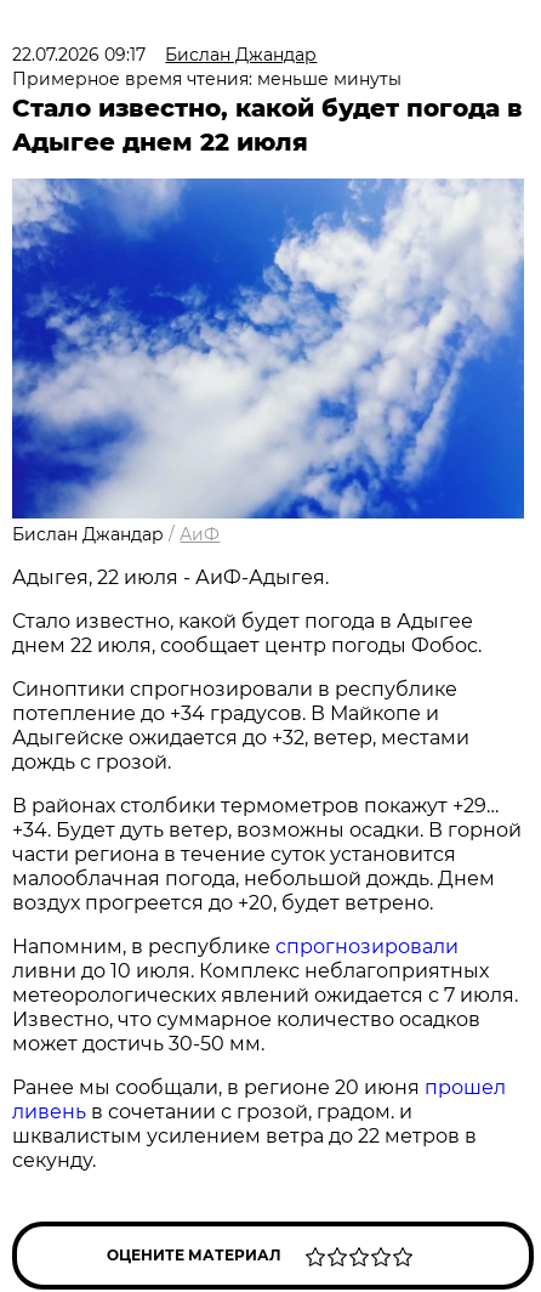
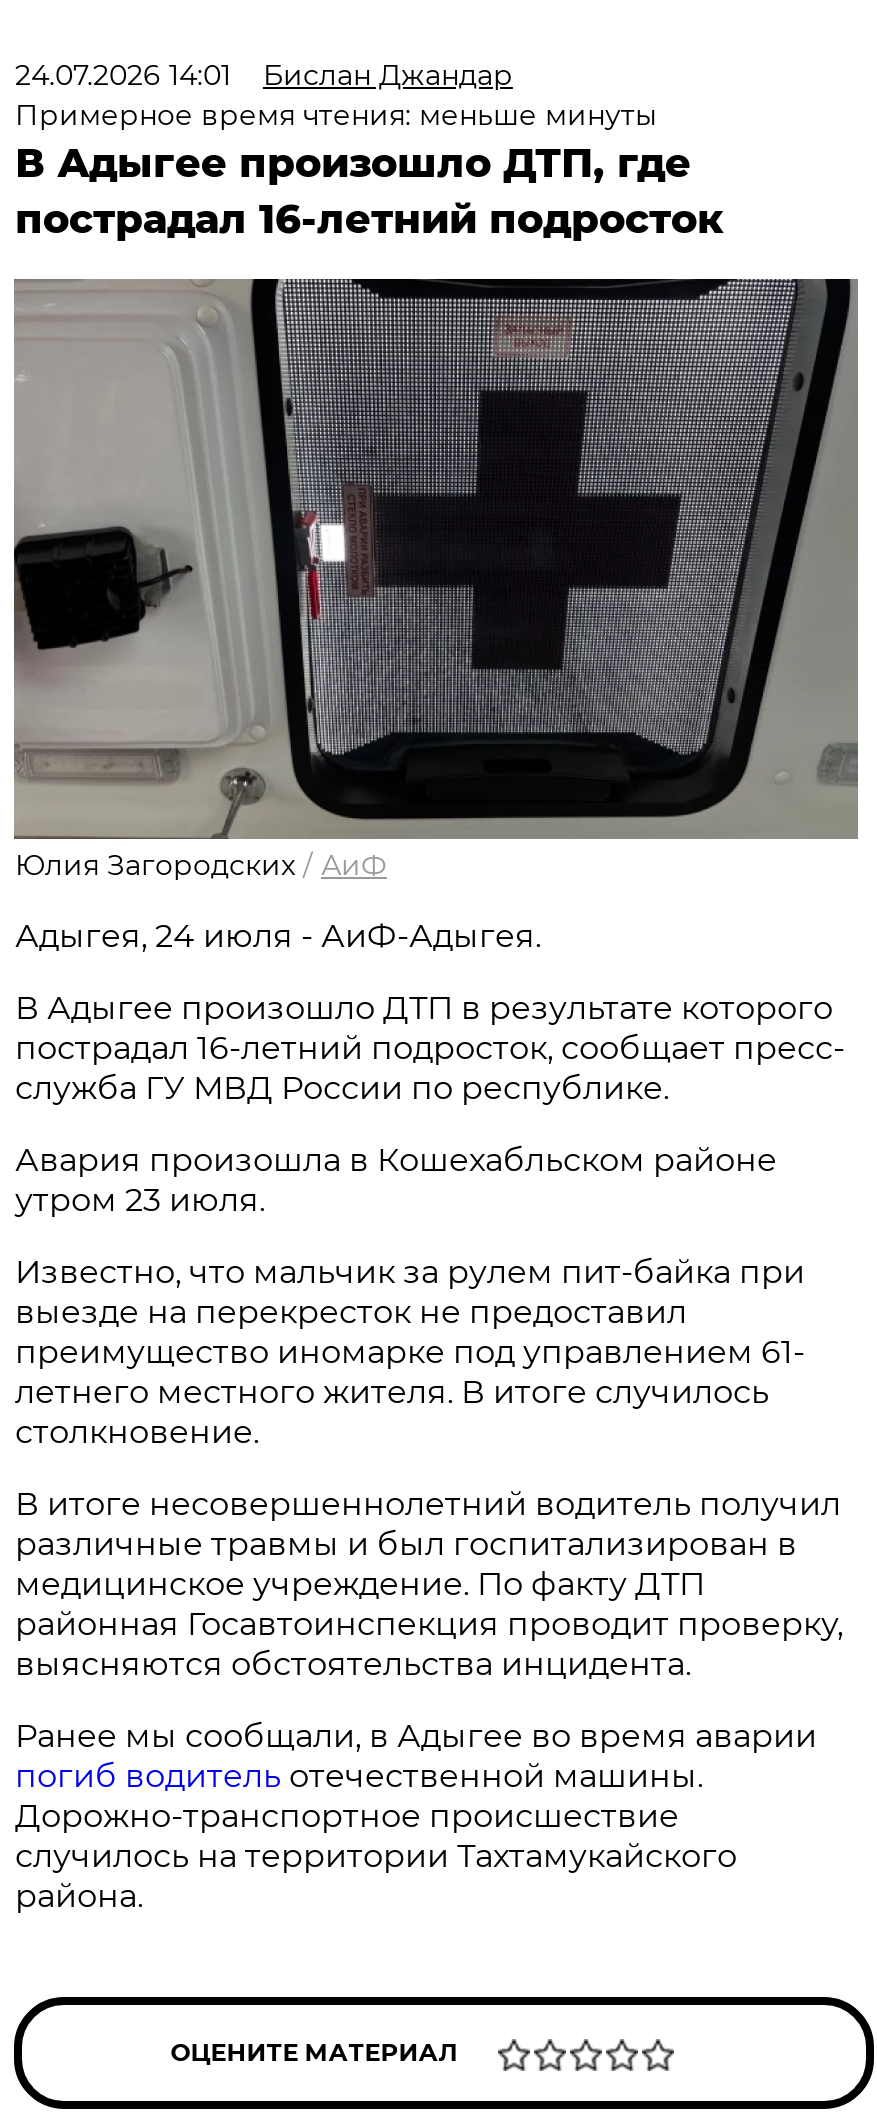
- 22.07.2026 09:17 Бислан Джандар
+ 24.07.2026 14:01 Бислан Джандар

- Стало известно, какой будет погода в
- Адыгее днем 22 июля
+ В Адыгее произошло ДТП, где
+ пострадал 16-летний подросток

- [image]
- Бислан Джандар / АиФ
+ [image]
+ Юлия Загородских / АиФ

- Адыгея, 22 июля - АиФ-Адыгея.
+ Адыгея, 24 июля - АиФ-Адыгея.

- Стало известно, какой будет погода в Адыгее
- днем 22 июля, сообщает центр погоды Фобос.
+ В Адыгее произошло ДТП в результате которого
+ пострадал 16-летний подросток, сообщает пресс-
+ служба ГУ МВД России по республике.

- Синоптики спрогнозировали в республике
- потепление до +34 градусов. В Майкопе и
- Адыгейске ожидается до +32, ветер, местами
- дождь с грозой.
+ Авария произошла в Кошехабльском районе
+ утром 23 июля.

- В районах столбики термометров покажут +29…
- +34. Будет дуть ветер, возможны осадки. В горной
- части региона в течение суток установится
- малооблачная погода, небольшой дождь. Днем
- воздух прогреется до +20, будет ветрено.
+ Известно, что мальчик за рулем пит-байка при
+ выезде на перекресток не предоставил
+ преимущество иномарке под управлением 61-
+ летнего местного жителя. В итоге случилось
+ столкновение.

- Напомним, в республике спрогнозировали
- ливни до 10 июля. Комплекс неблагоприятных
- метеорологических явлений ожидается с 7 июля.
- Известно, что суммарное количество осадков
- может достичь 30-50 мм.
+ В итоге несовершеннолетний водитель получил
+ различные травмы и был госпитализирован в
+ медицинское учреждение. По факту ДТП
+ районная Госавтоинспекция проводит проверку,
+ выясняются обстоятельства инцидента.

- Ранее мы сообщали, в регионе 20 июня прошел
- ливень в сочетании с грозой, градом. и
- шквалистым усилением ветра до 22 метров в
- секунду.
+ Ранее мы сообщали, в Адыгее во время аварии
+ погиб водитель отечественной машины.
+ Дорожно-транспортное происшествие
+ случилось на территории Тахтамукайского
+ района.
